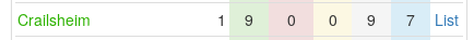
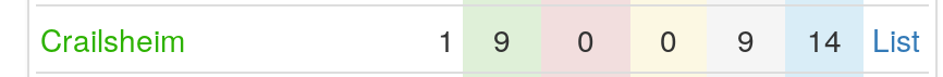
- 1 9 0 0 9 7 List
+ 1 9 0 0 9 14 List
